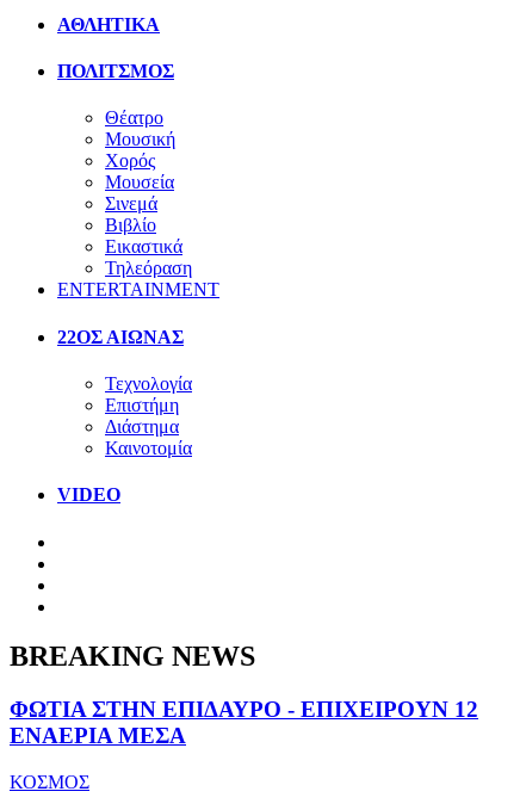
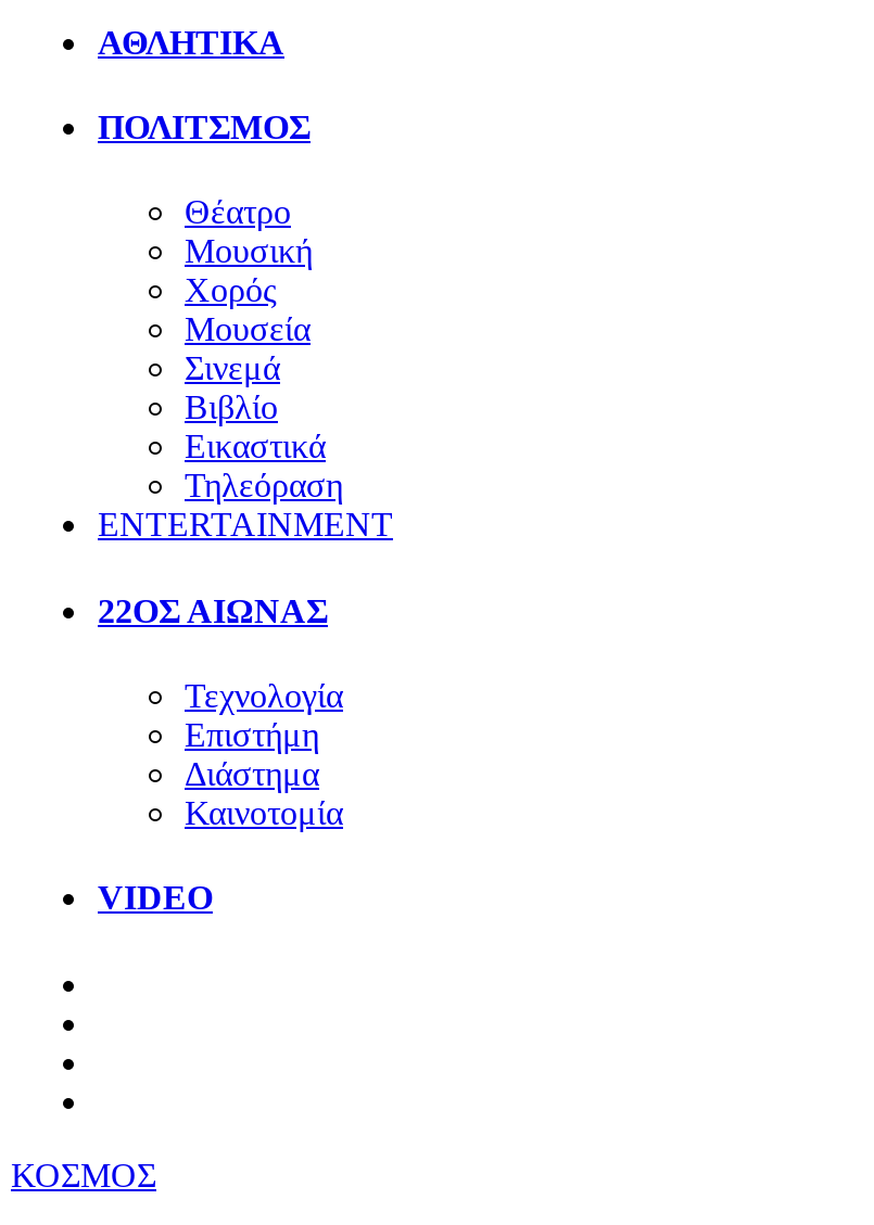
- BREAKING NEWS
- ΦΩΤΙΑ ΣΤΗΝ ΕΠΙΔΑΥΡΟ - ΕΠΙΧΕΙΡΟΥΝ 12
- ΕΝΑΕΡΙΑ ΜΕΣΑ
